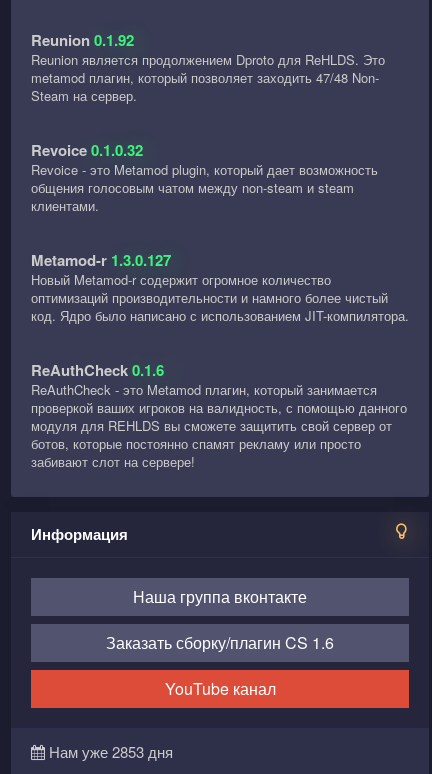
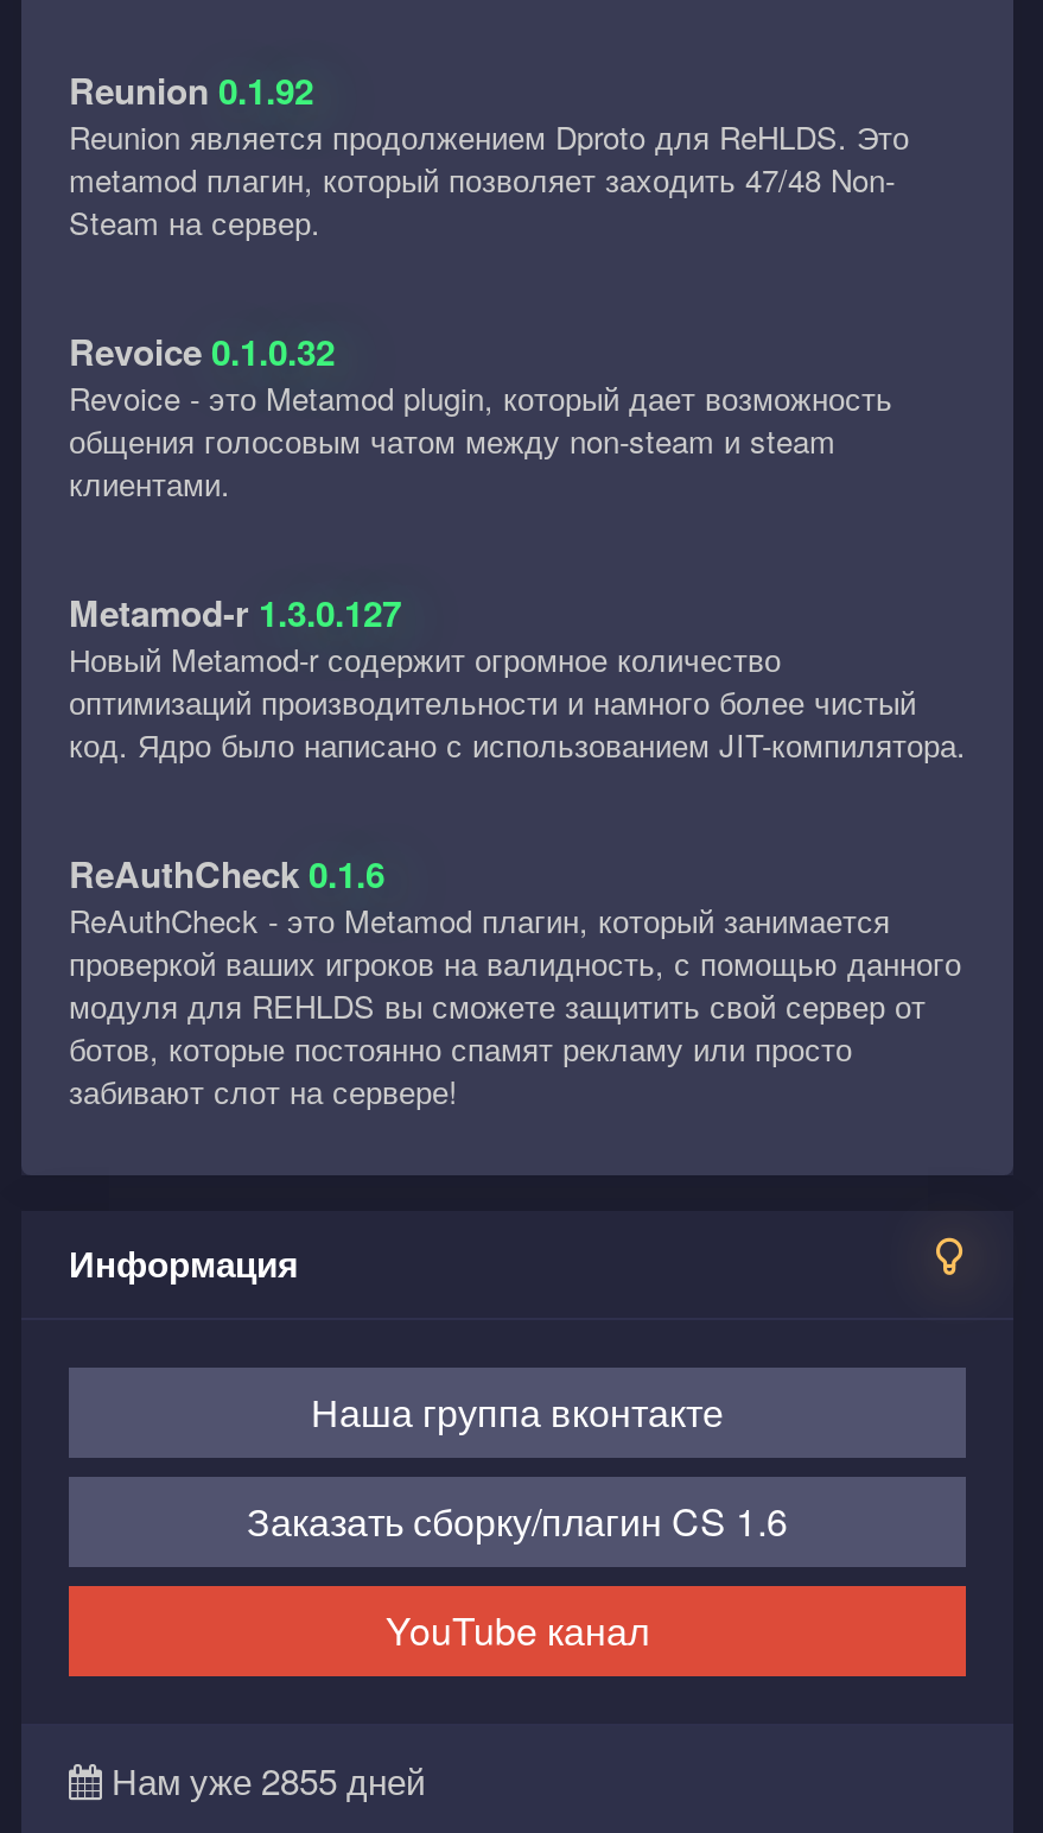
- Нам уже 2853 дня
+ Нам уже 2855 дней
